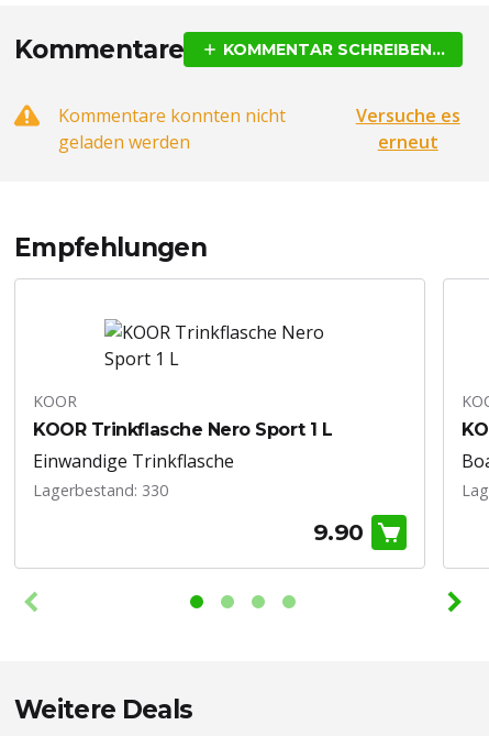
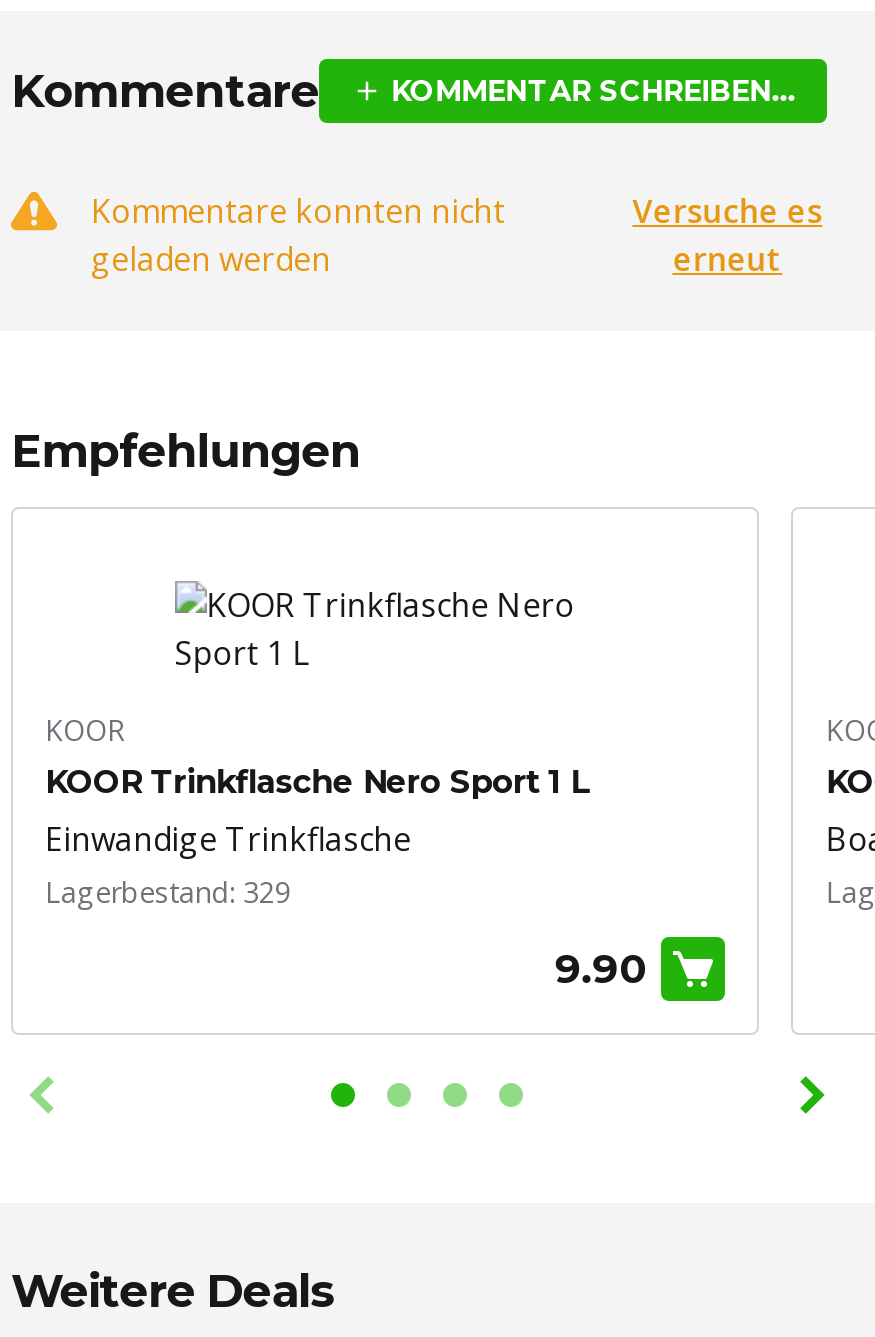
- Lagerbestand: 330
+ Lagerbestand: 329
